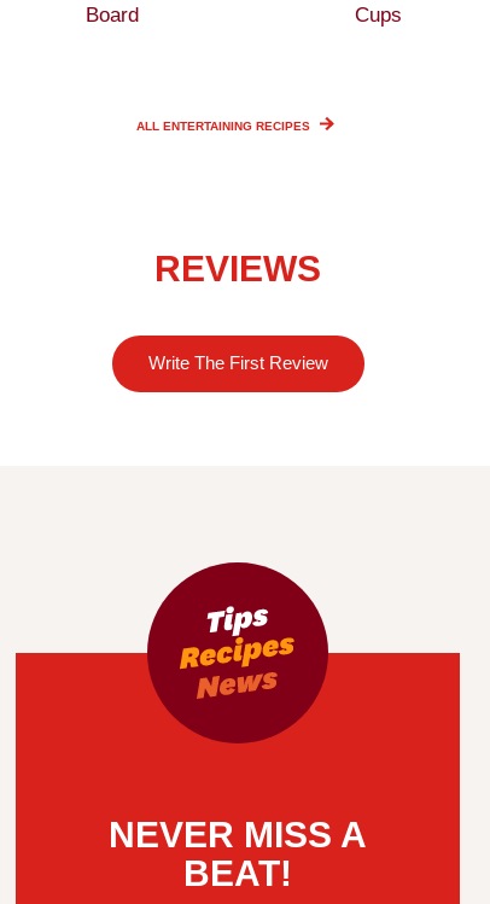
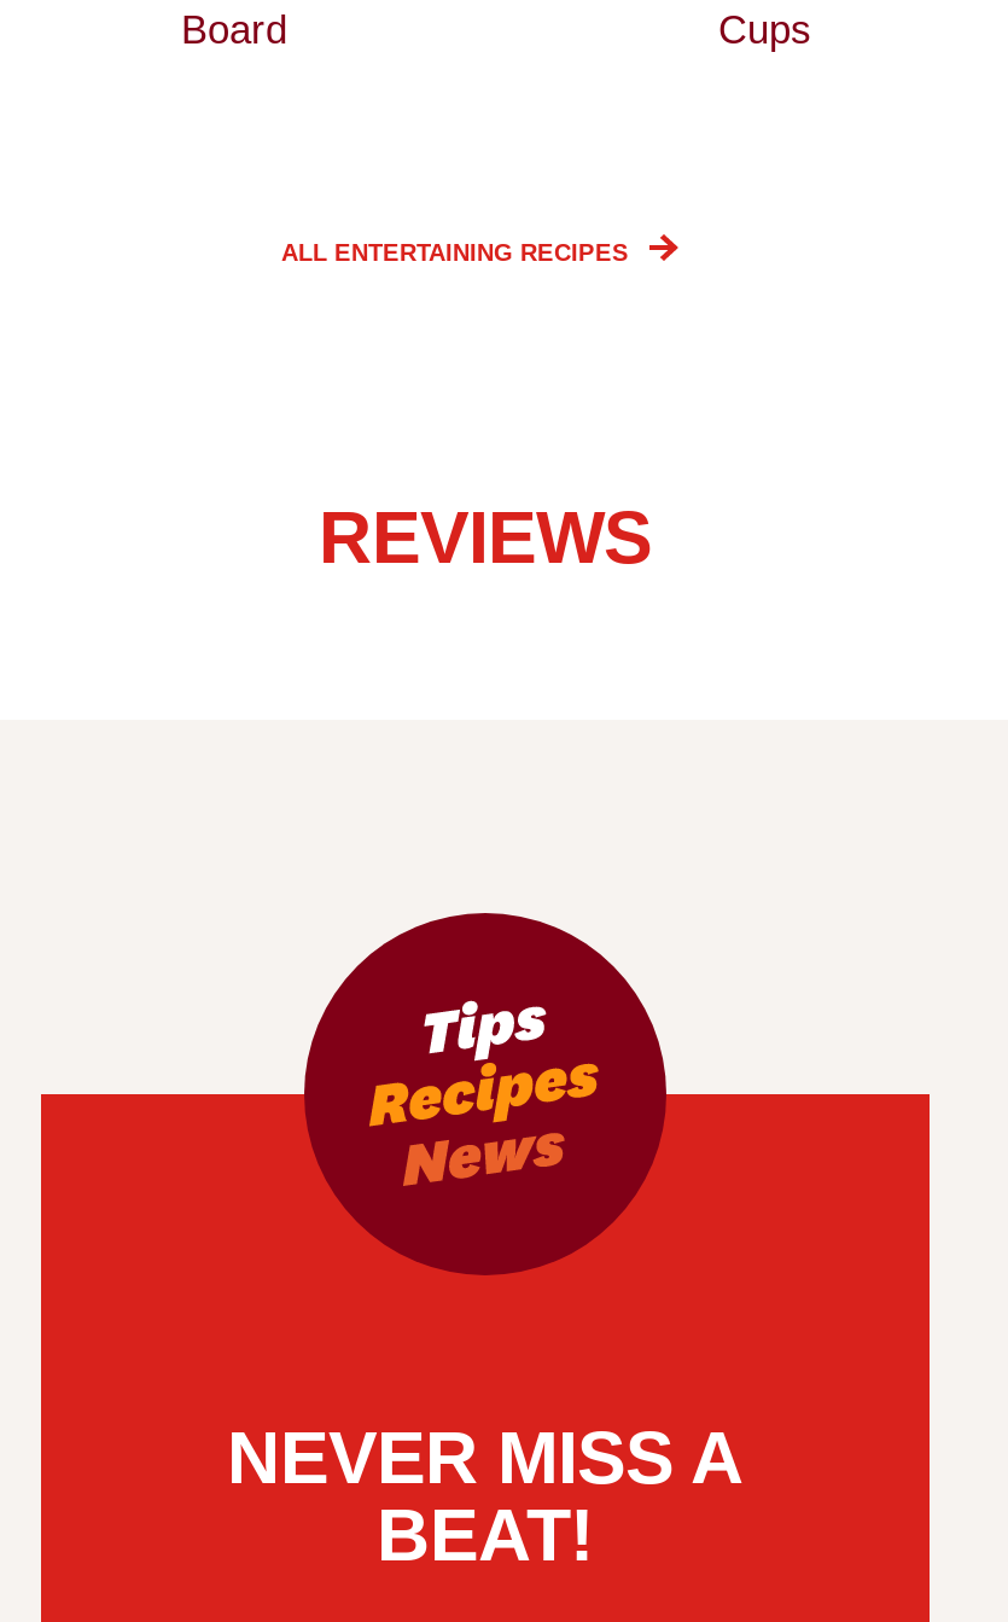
- Write The First Review
